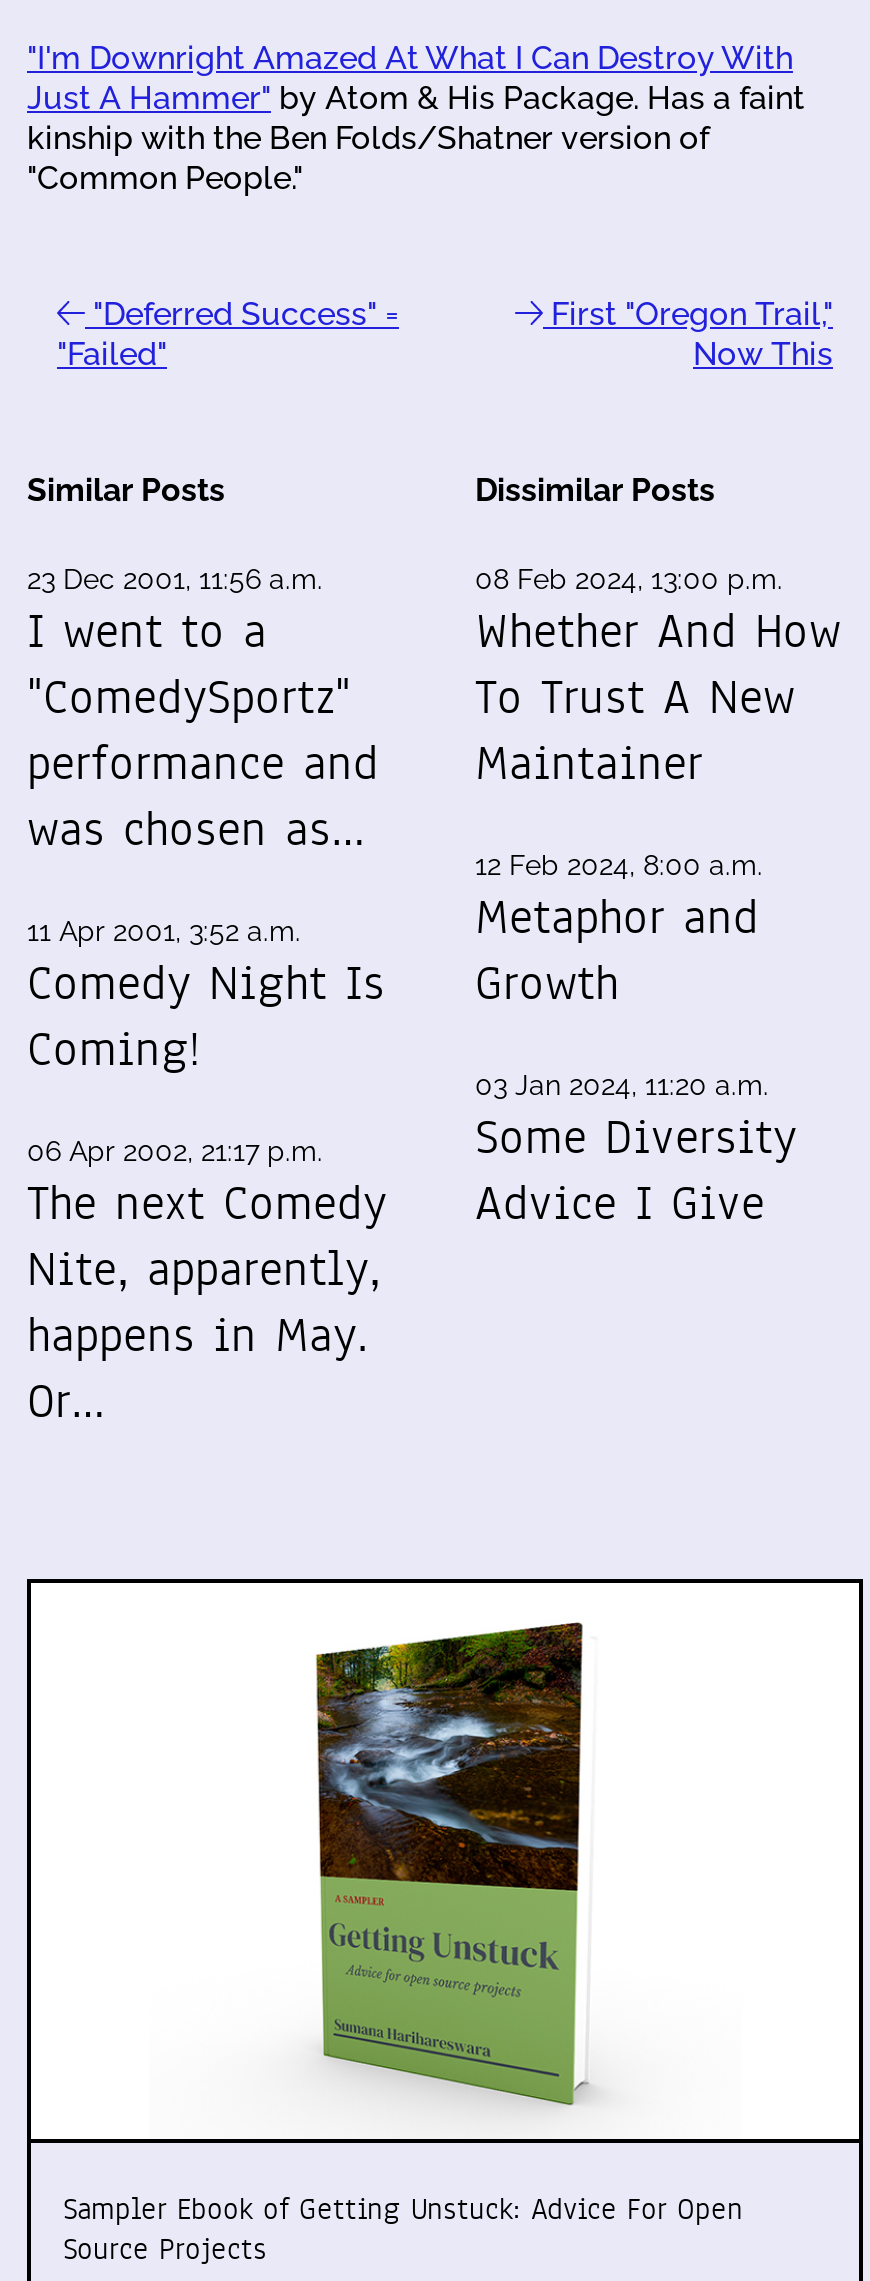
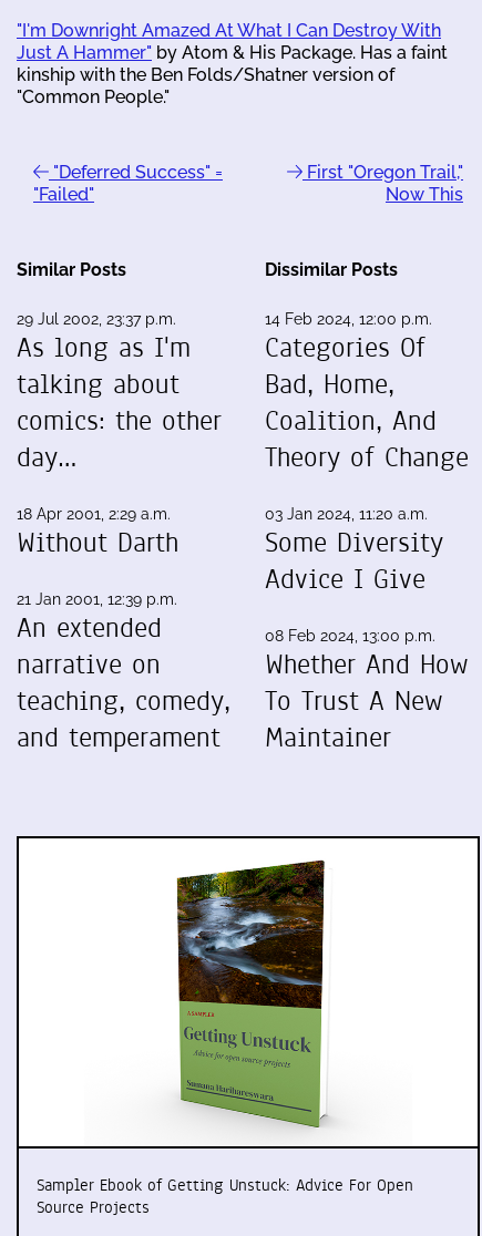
+ 14 Feb 2024, 12:00 p.m.
+ Categories Of
+ Bad, Home,
+ Coalition, And
+ Theory of Change

- 23 Dec 2001, 11:56 a.m.
- I went to a
- "ComedySportz"
- performance and
- was chosen as…
+ 29 Jul 2002, 23:37 p.m.
+ As long as I'm
+ talking about
+ comics: the other
+ day…

moved down: 08 Feb 2024, 13:00 p.m. | Whether And How | To Trust A New | Maintainer

- 12 Feb 2024, 8:00 a.m.
- Metaphor and
- Growth

- 11 Apr 2001, 3:52 a.m.
- Comedy Night Is
- Coming!
+ 18 Apr 2001, 2:29 a.m.
+ Without Darth

moved up: 03 Jan 2024, 11:20 a.m. | Some Diversity | Advice I Give

- 06 Apr 2002, 21:17 p.m.
- The next Comedy
- Nite, apparently,
- happens in May.
- Or…
+ 21 Jan 2001, 12:39 p.m.
+ An extended
+ narrative on
+ teaching, comedy,
+ and temperament
